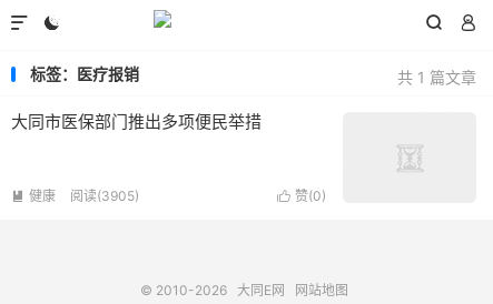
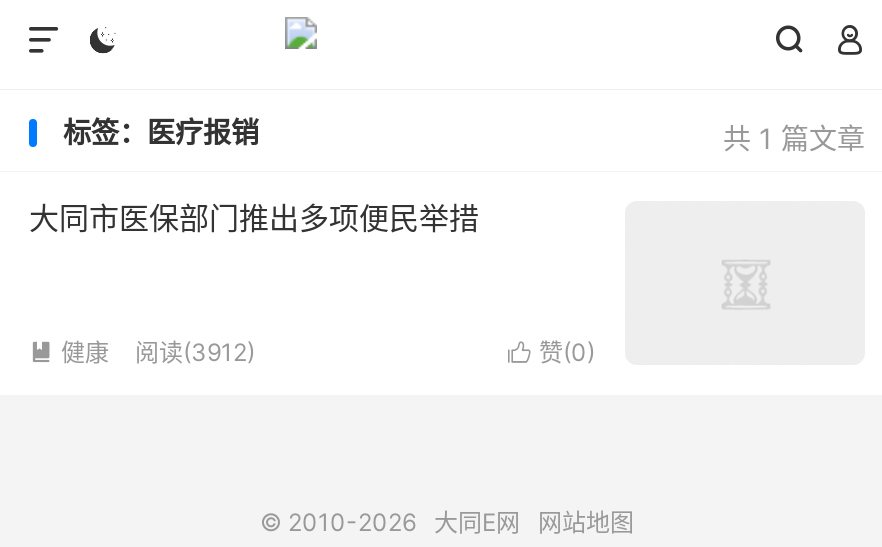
- 阅读(3905)
+ 阅读(3912)
